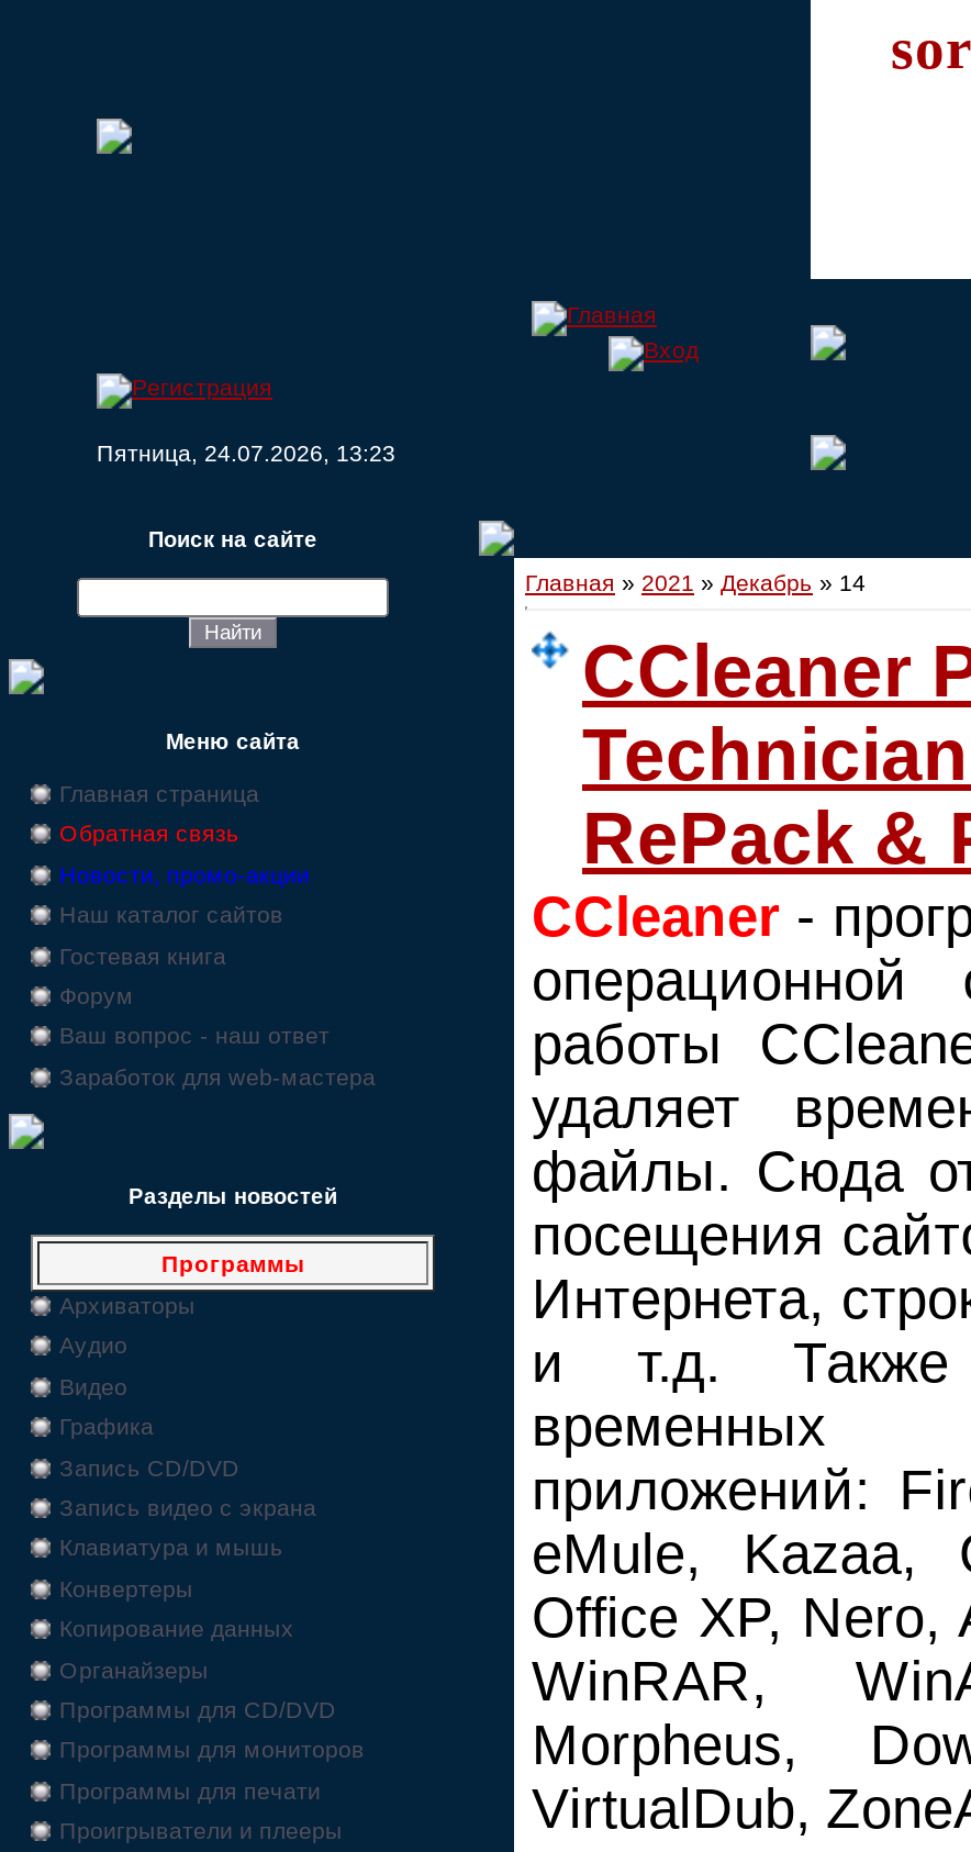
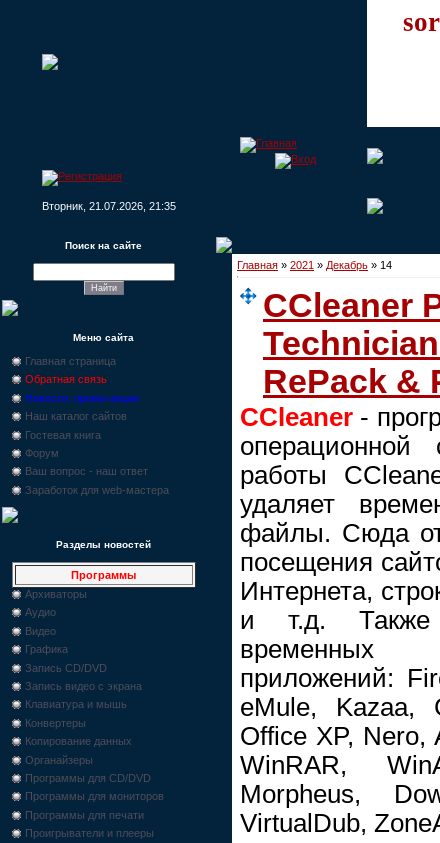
- Пятница, 24.07.2026, 13:23
+ Вторник, 21.07.2026, 21:35
